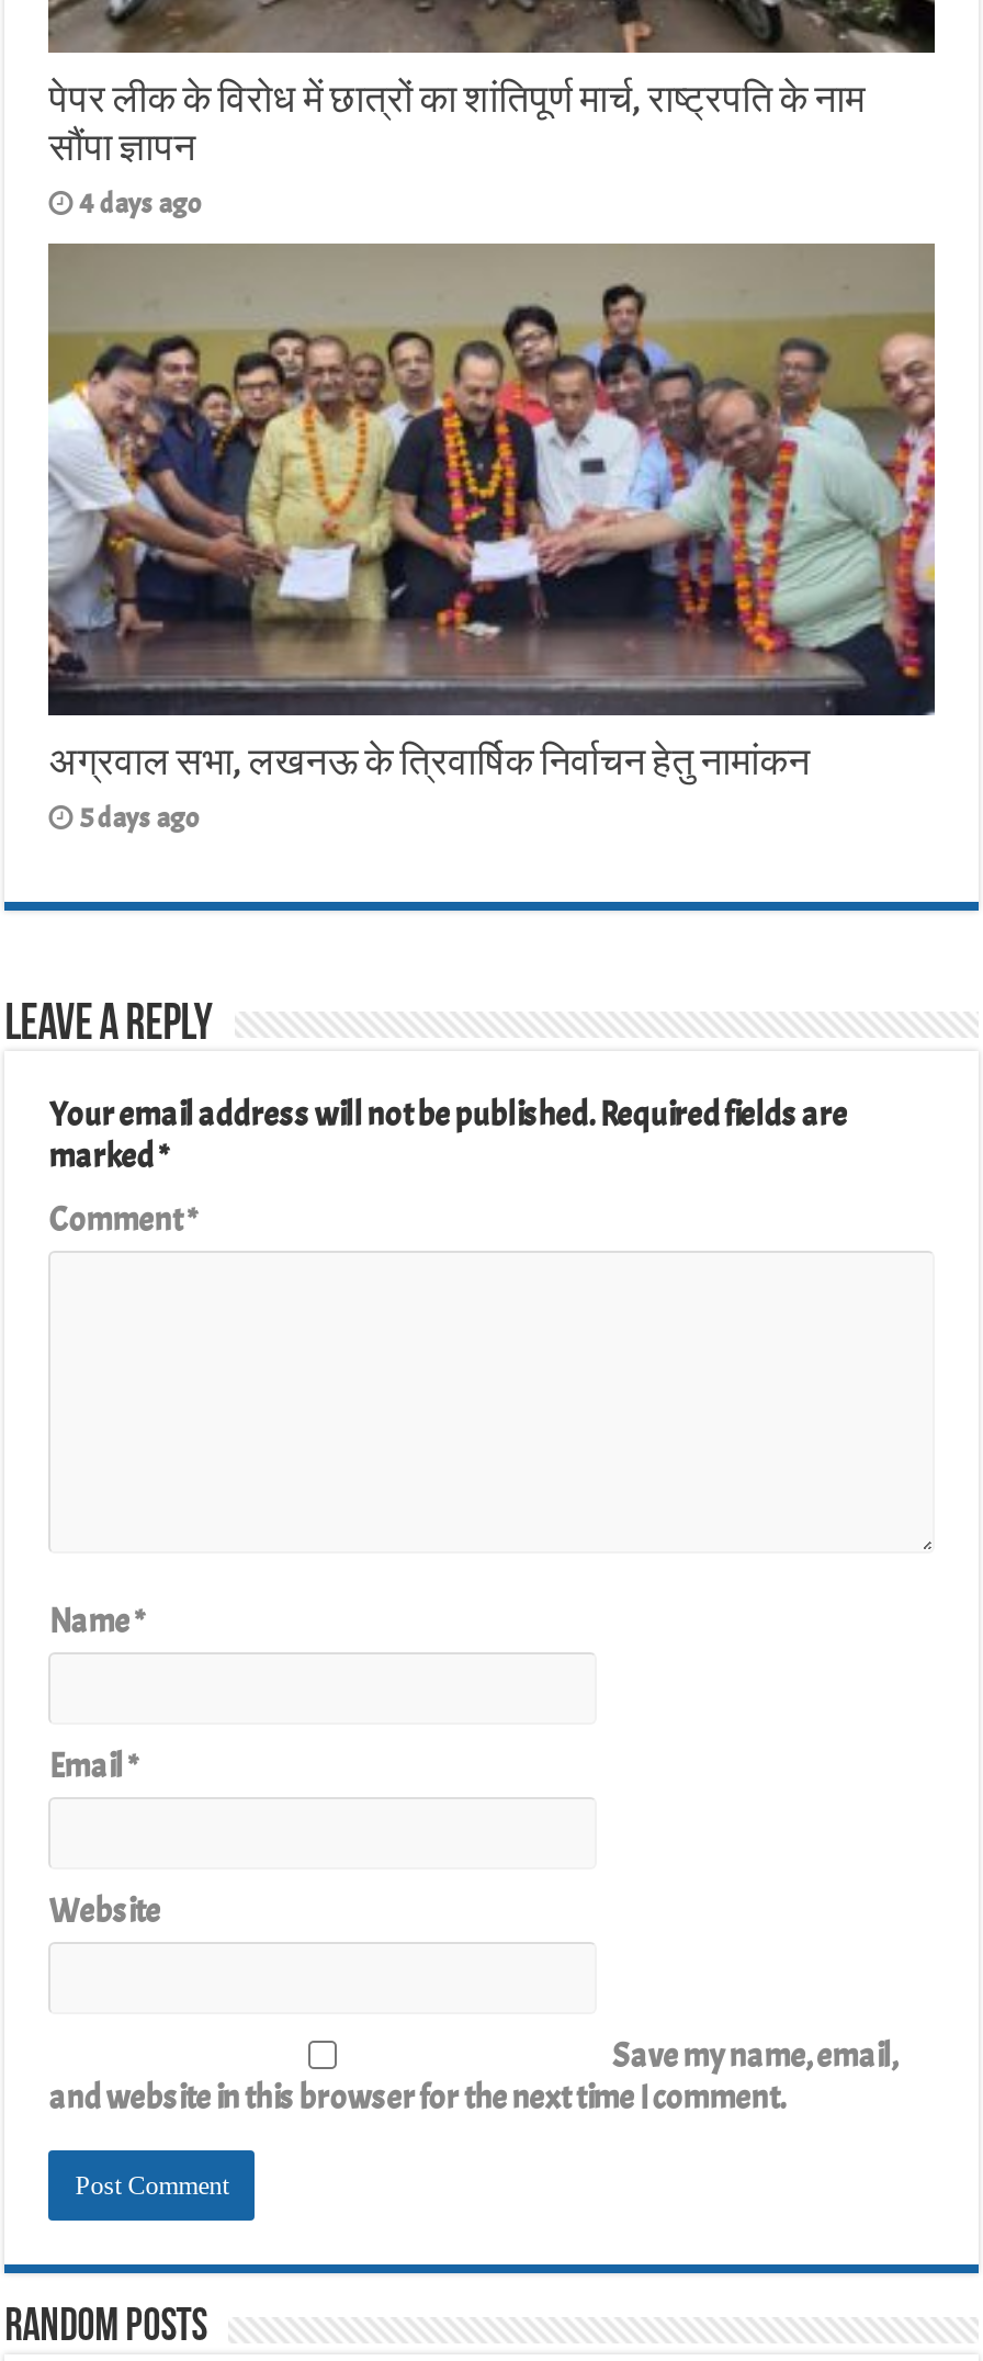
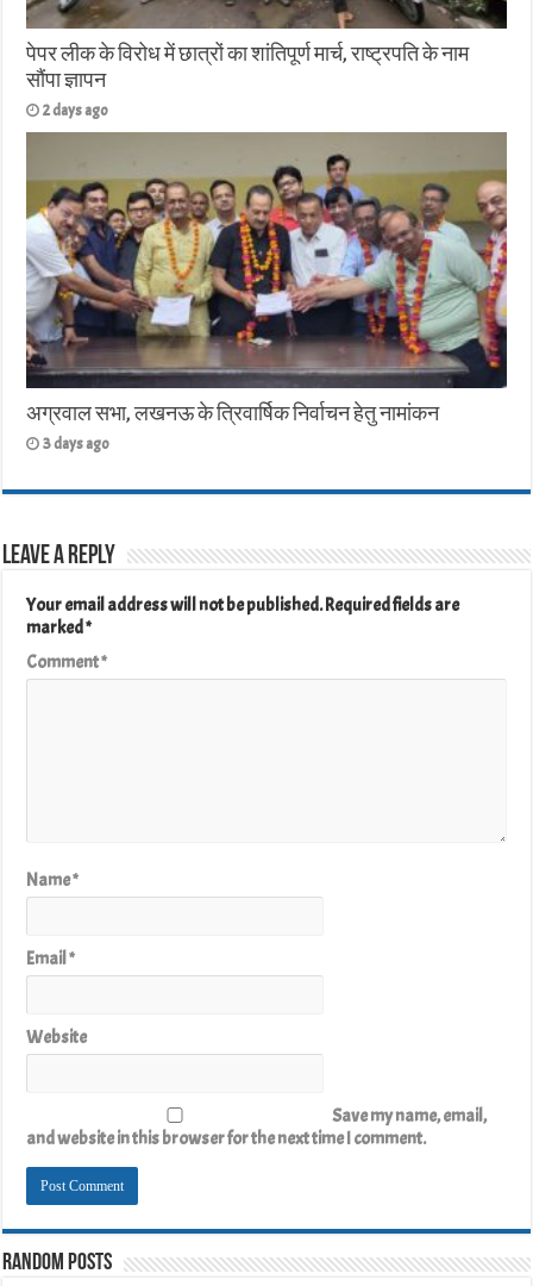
- 4 days ago
+ 2 days ago

- 5 days ago
+ 3 days ago
